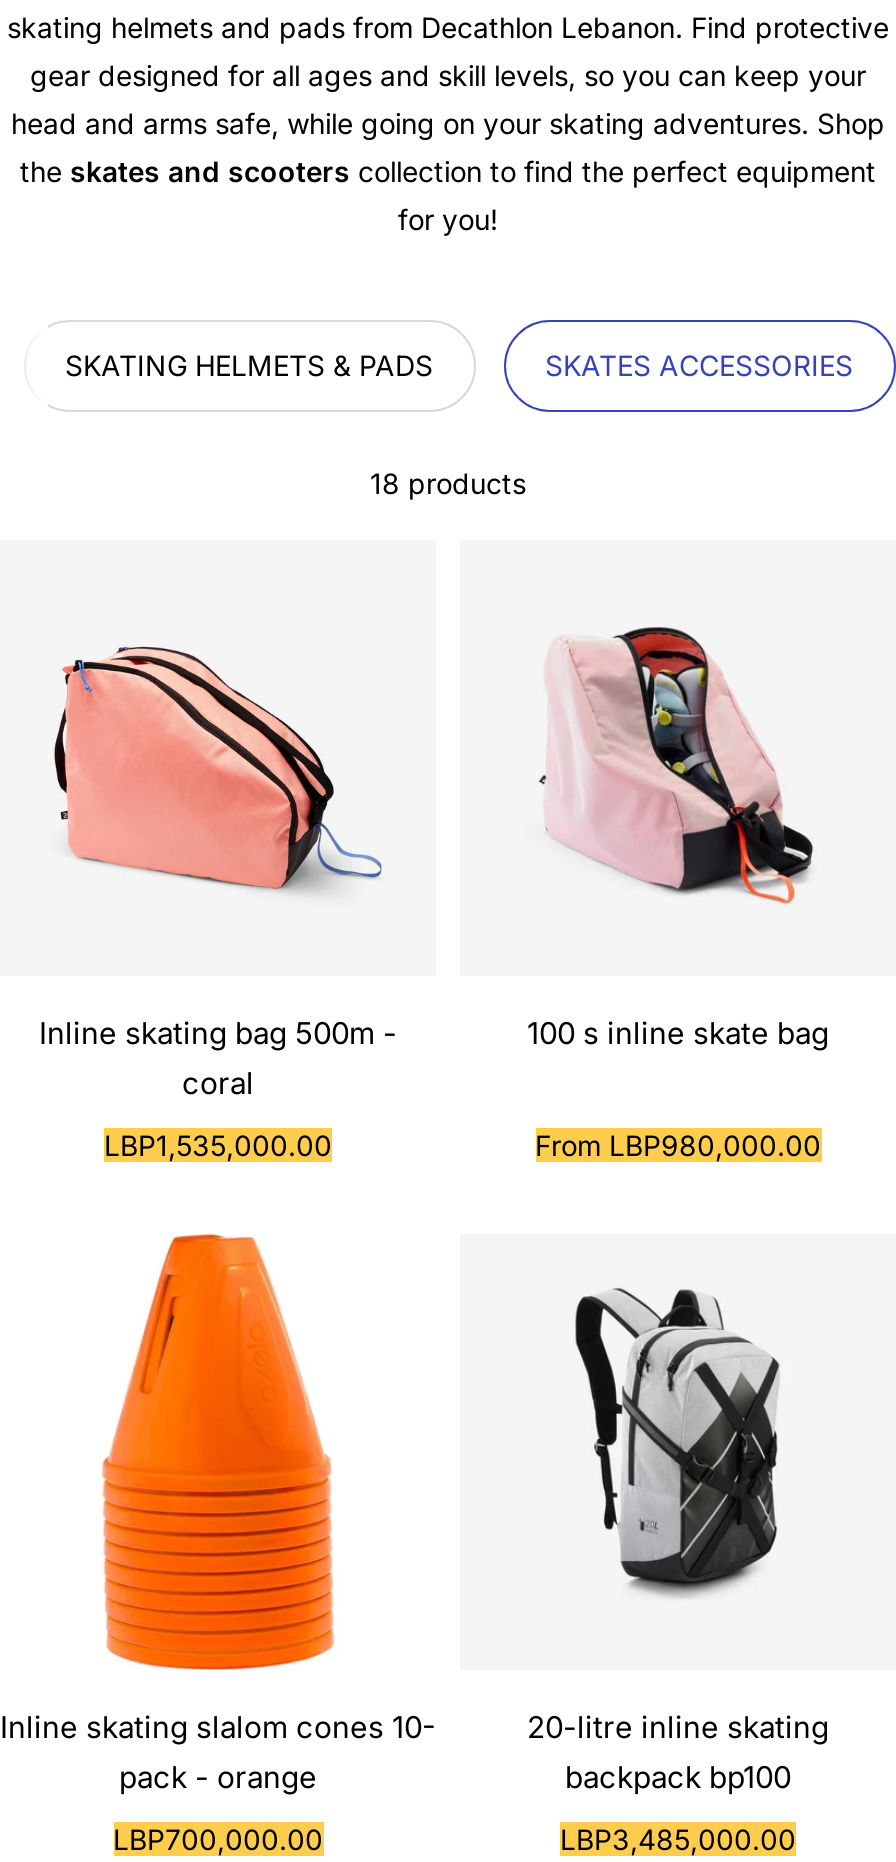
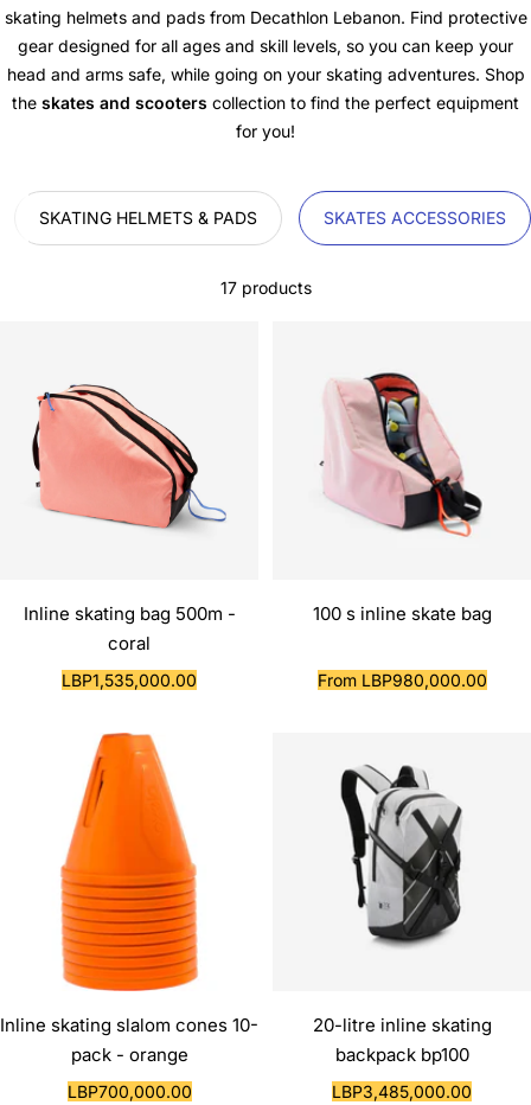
- 18 products
+ 17 products
